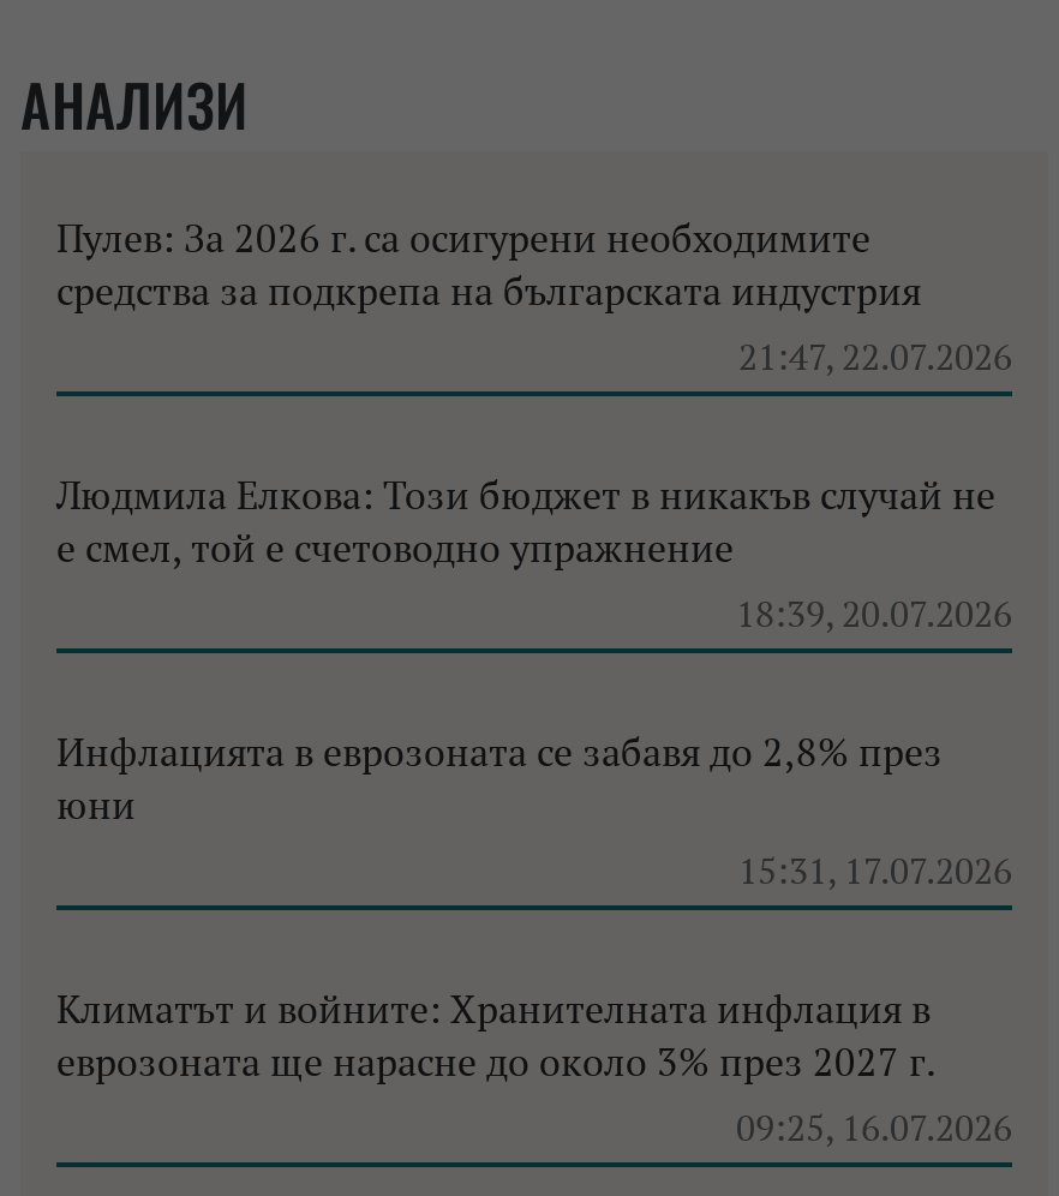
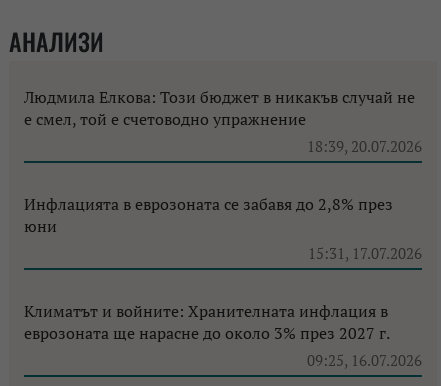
- Пулев: За 2026 г. са осигурени необходимите
- средства за подкрепа на българската индустрия
- 21:47, 22.07.2026
